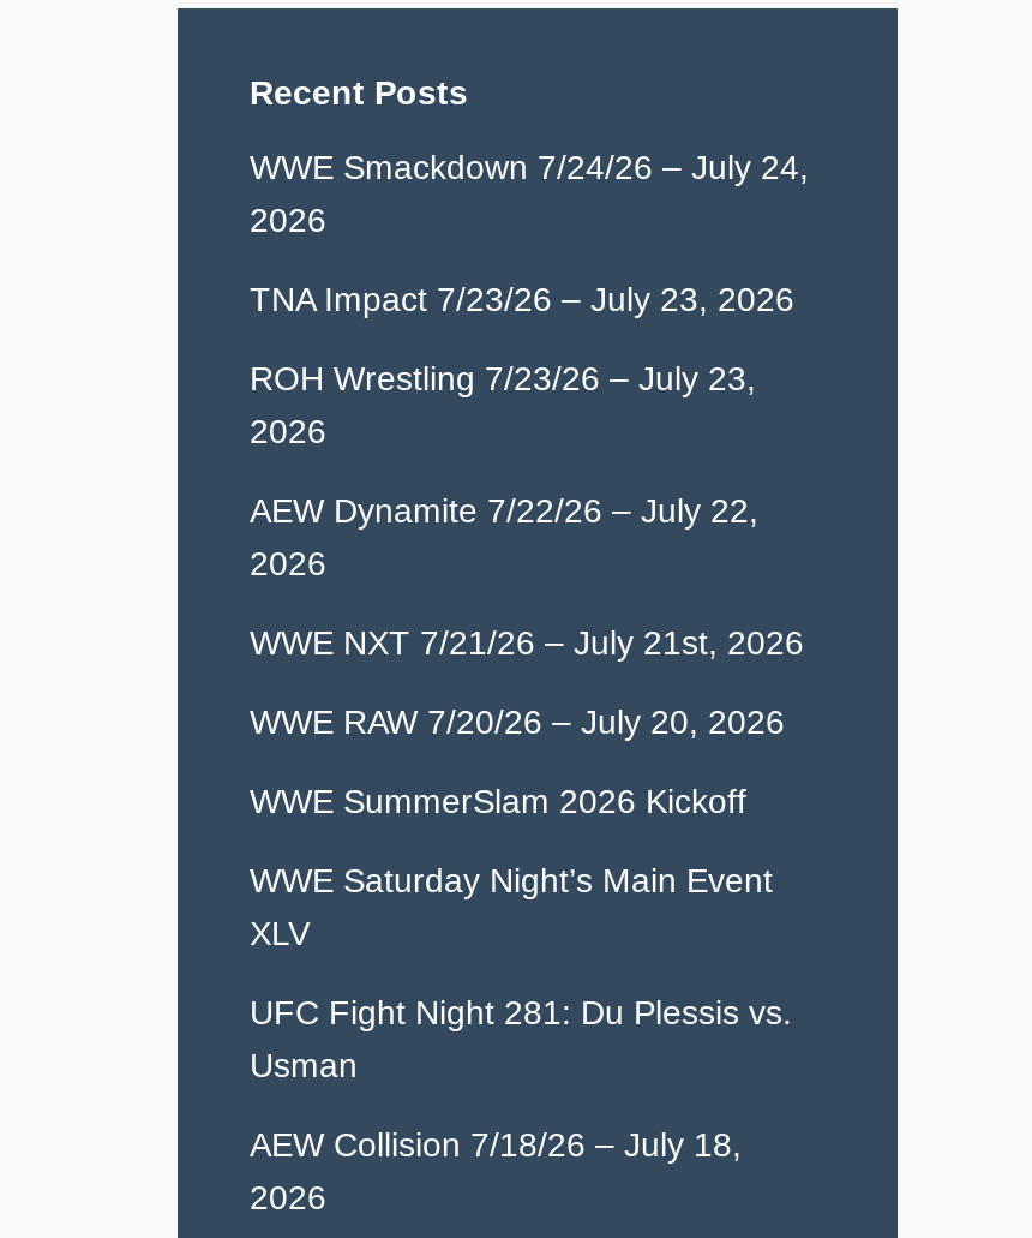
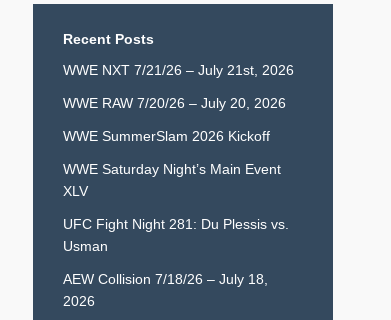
- WWE Smackdown 7/24/26 – July 24,
- 2026
- TNA Impact 7/23/26 – July 23, 2026
- ROH Wrestling 7/23/26 – July 23,
- 2026
- AEW Dynamite 7/22/26 – July 22,
- 2026
